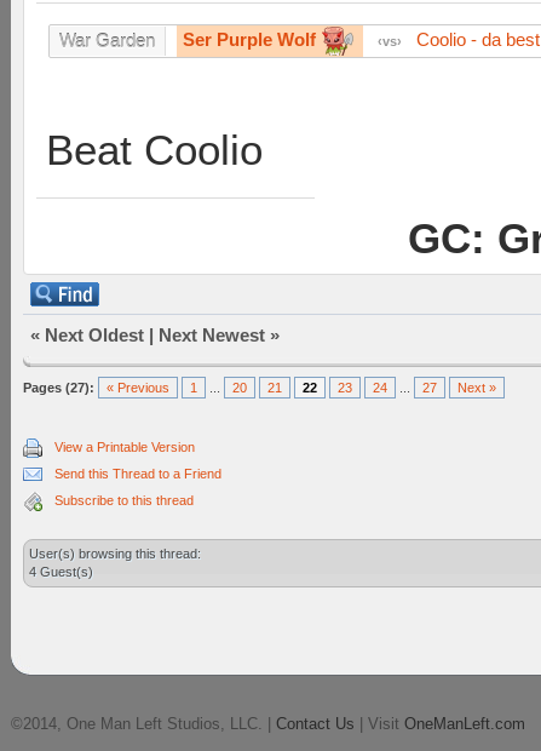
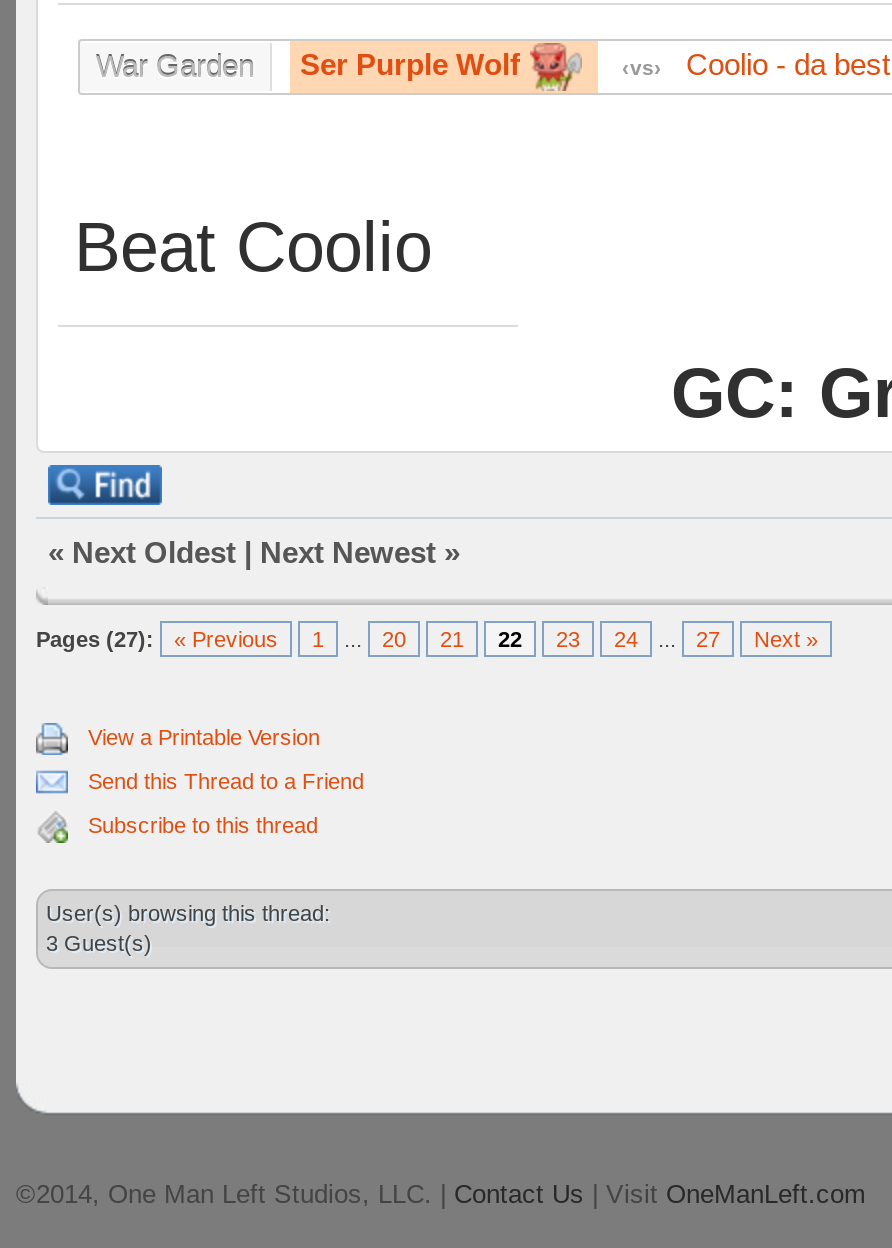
- 4 Guest(s)
+ 3 Guest(s)
